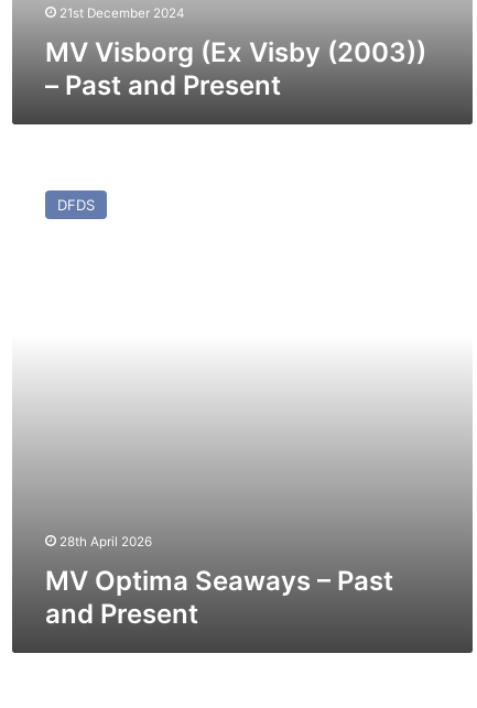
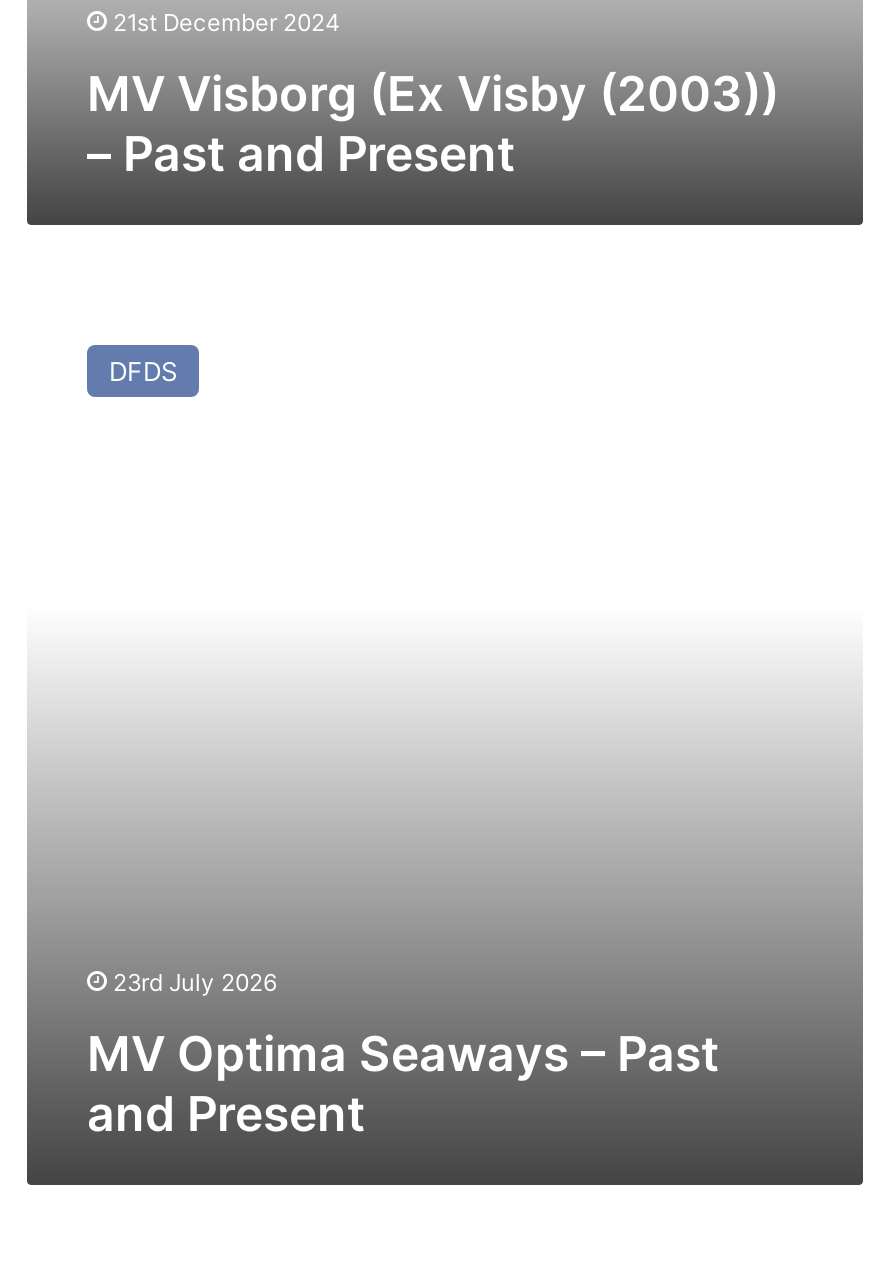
- 28th April 2026
+ 23rd July 2026
